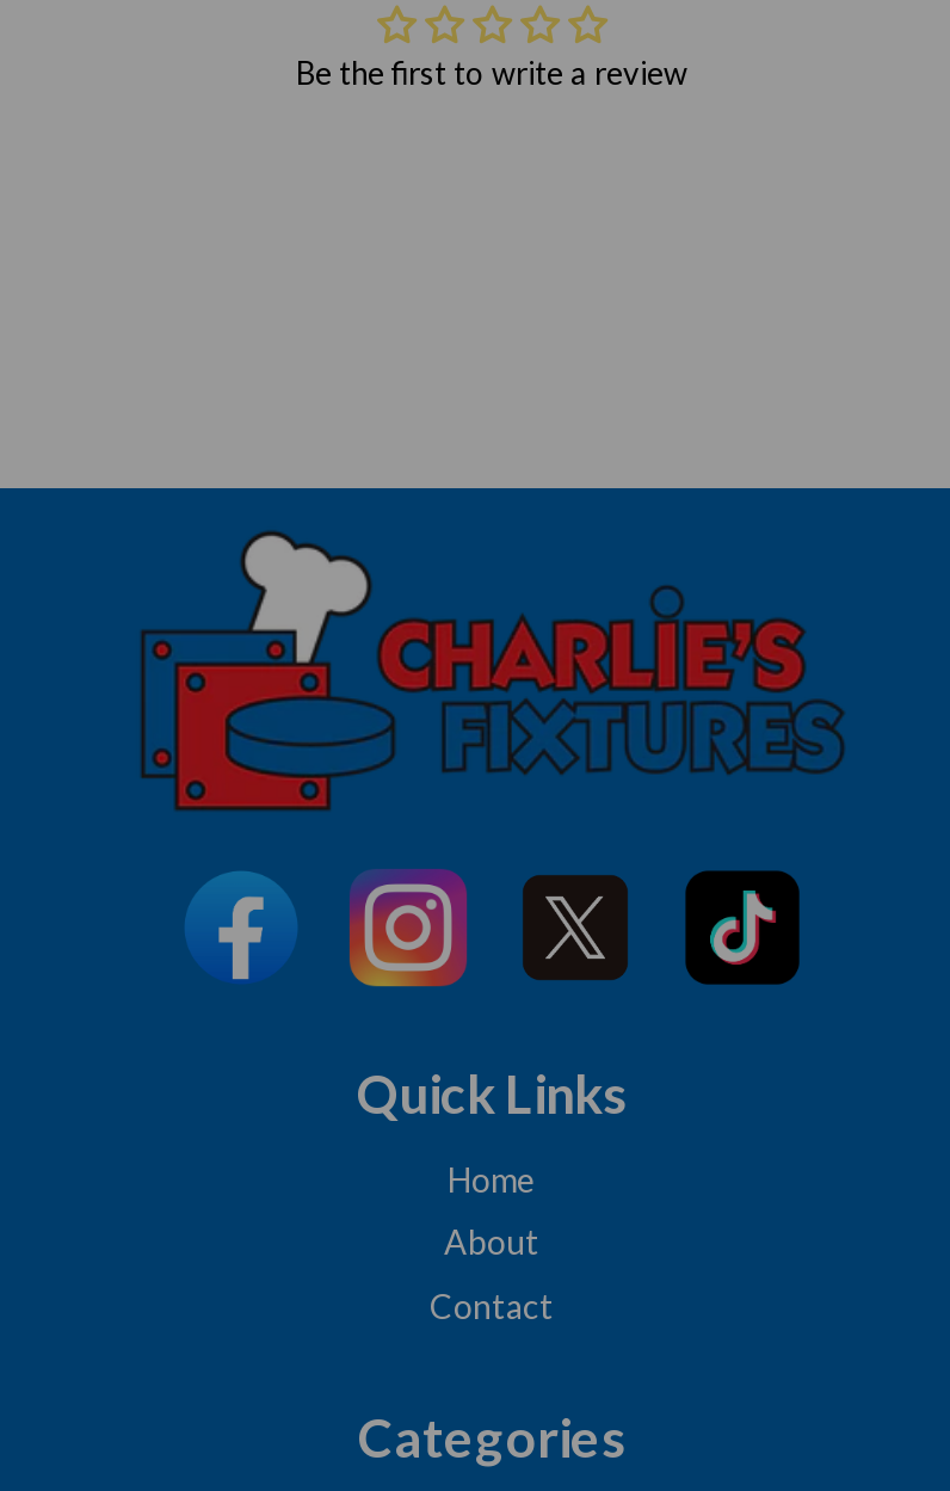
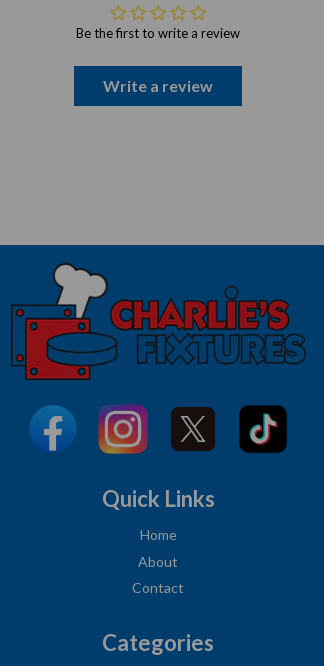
+ Write a review
